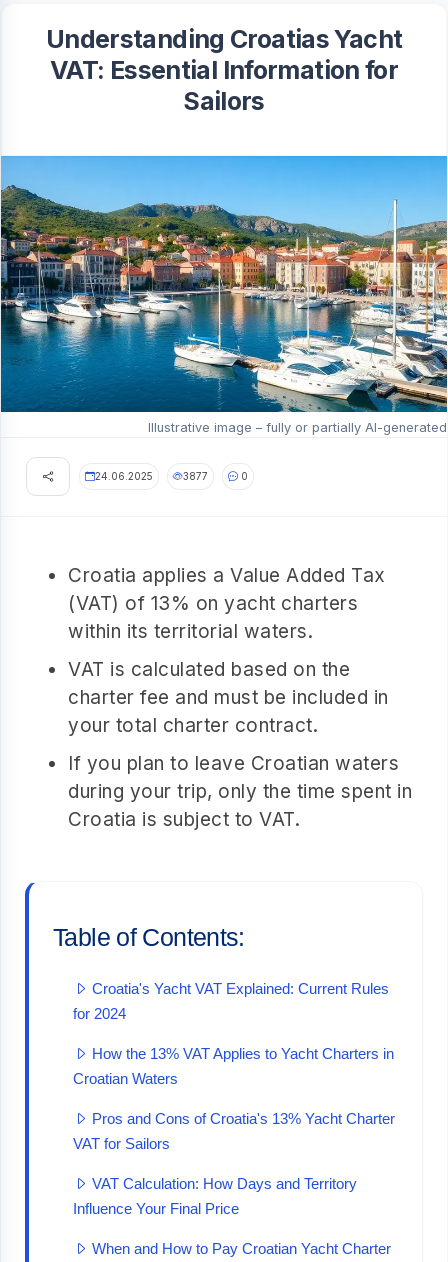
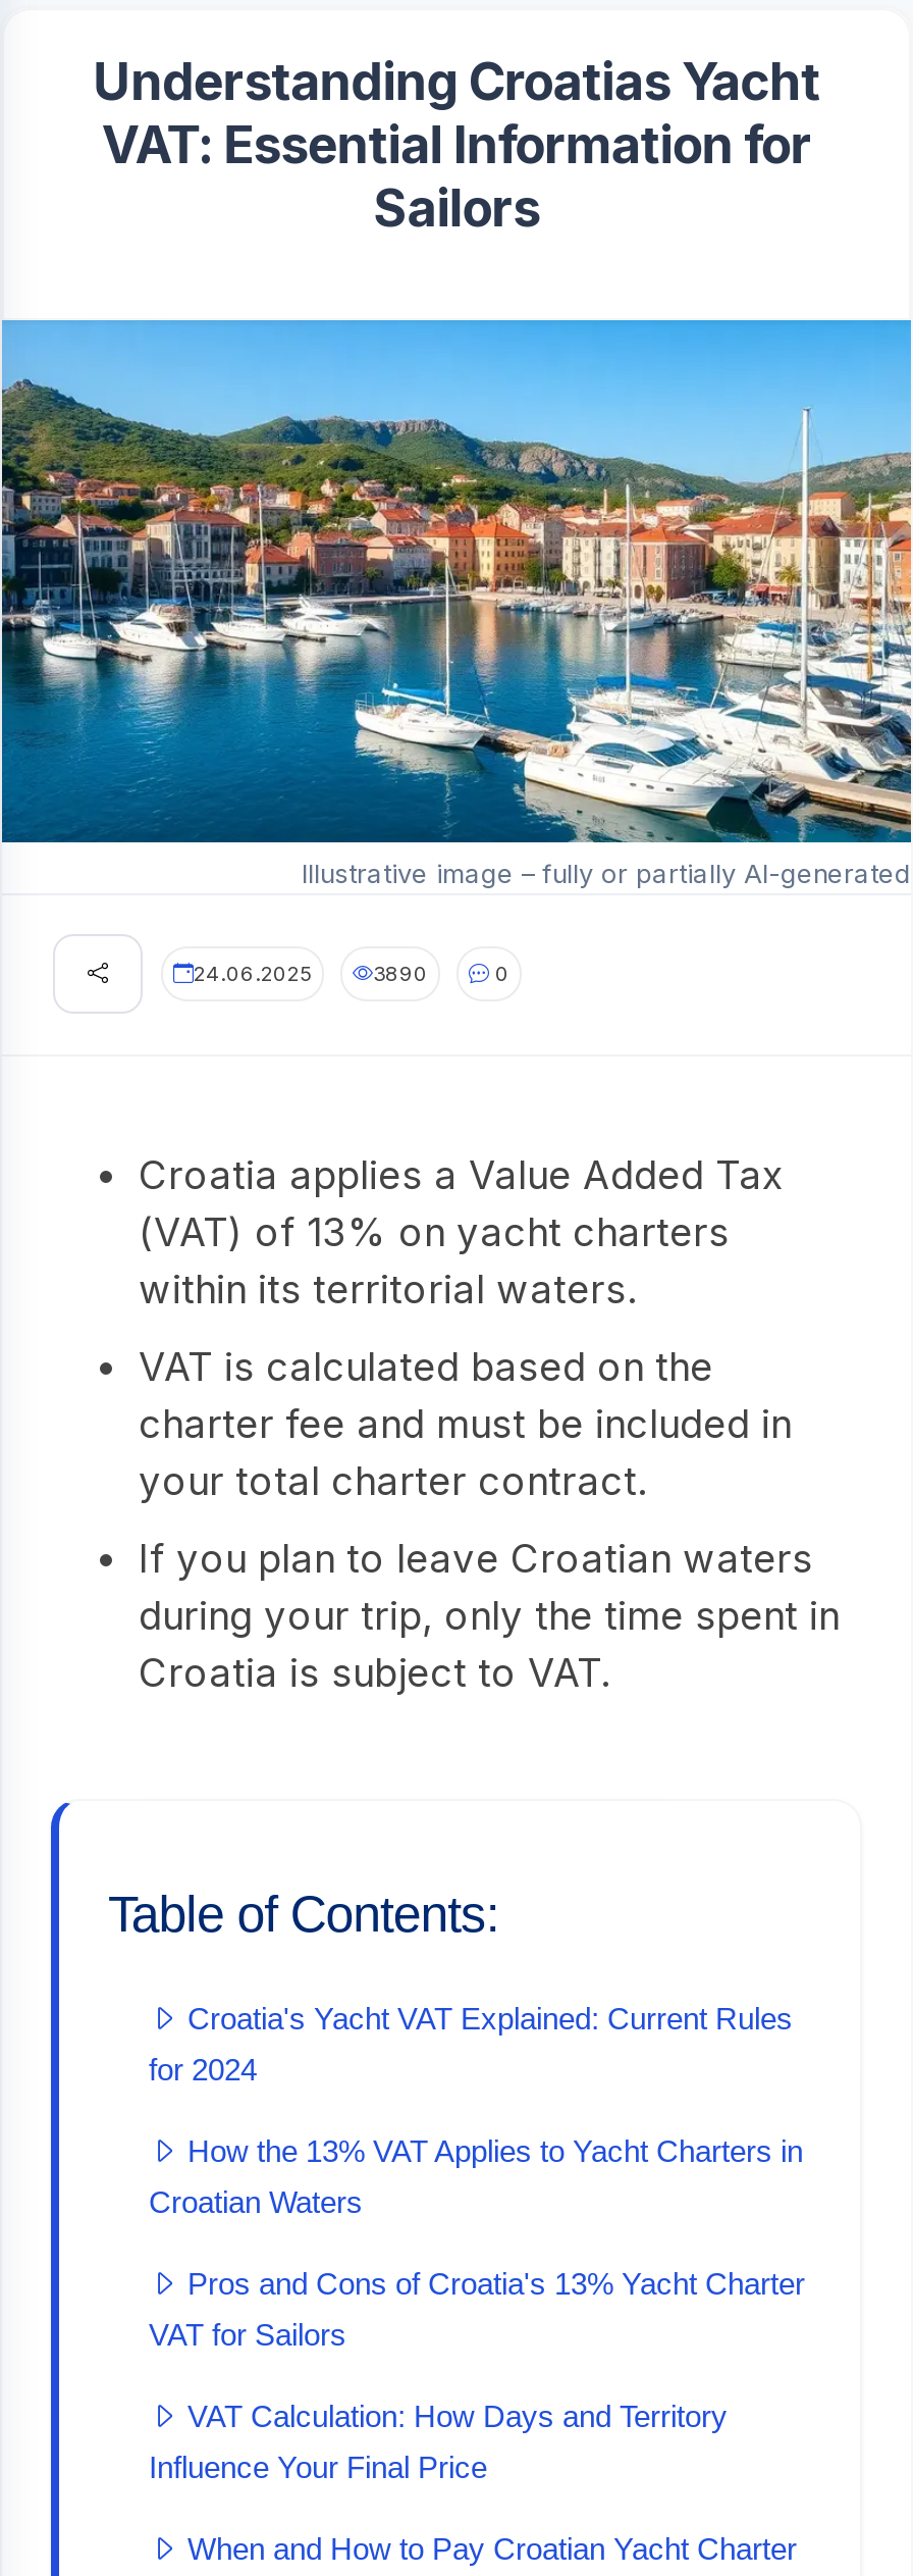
- 3877
+ 3890
